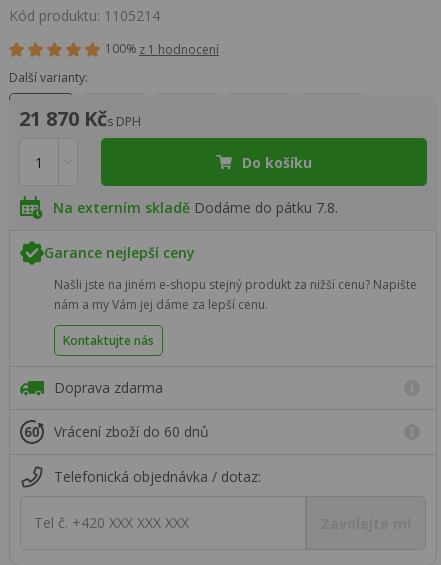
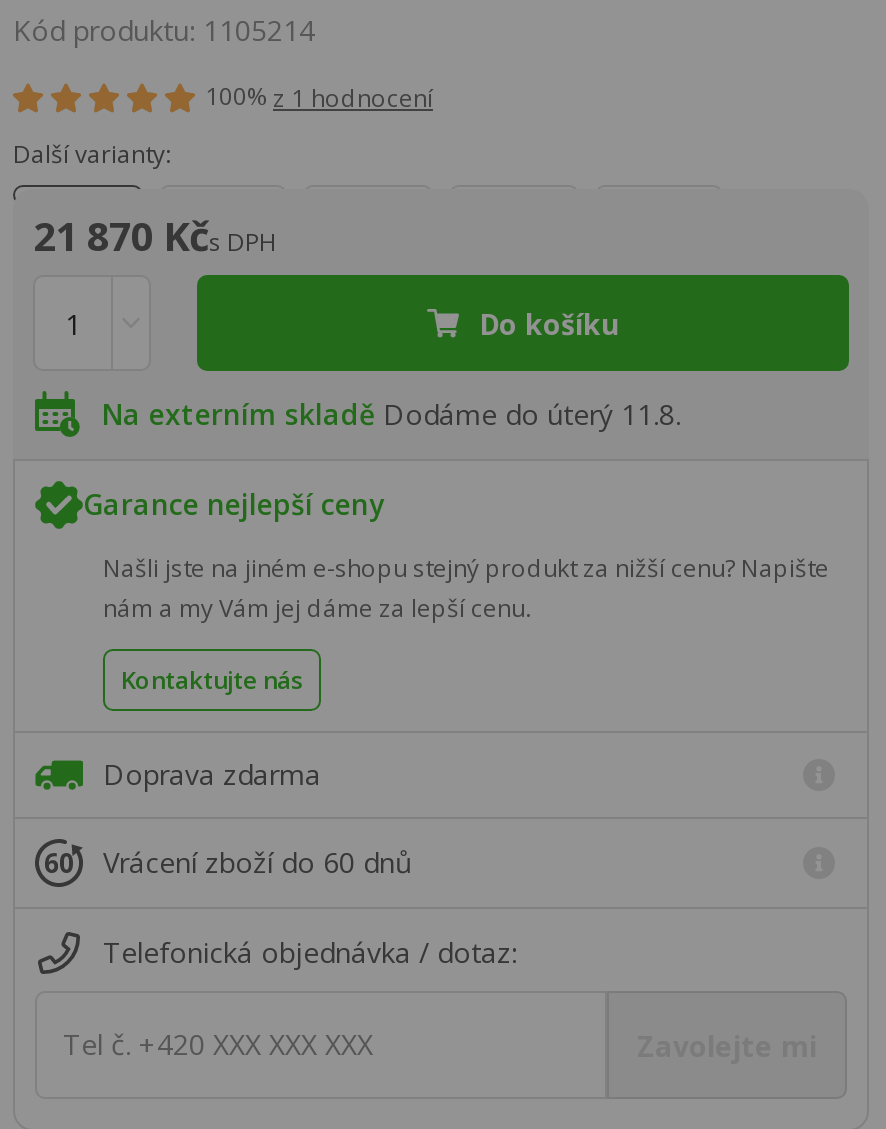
- Na externím skladě Dodáme do pátku 7.8.
+ Na externím skladě Dodáme do úterý 11.8.
